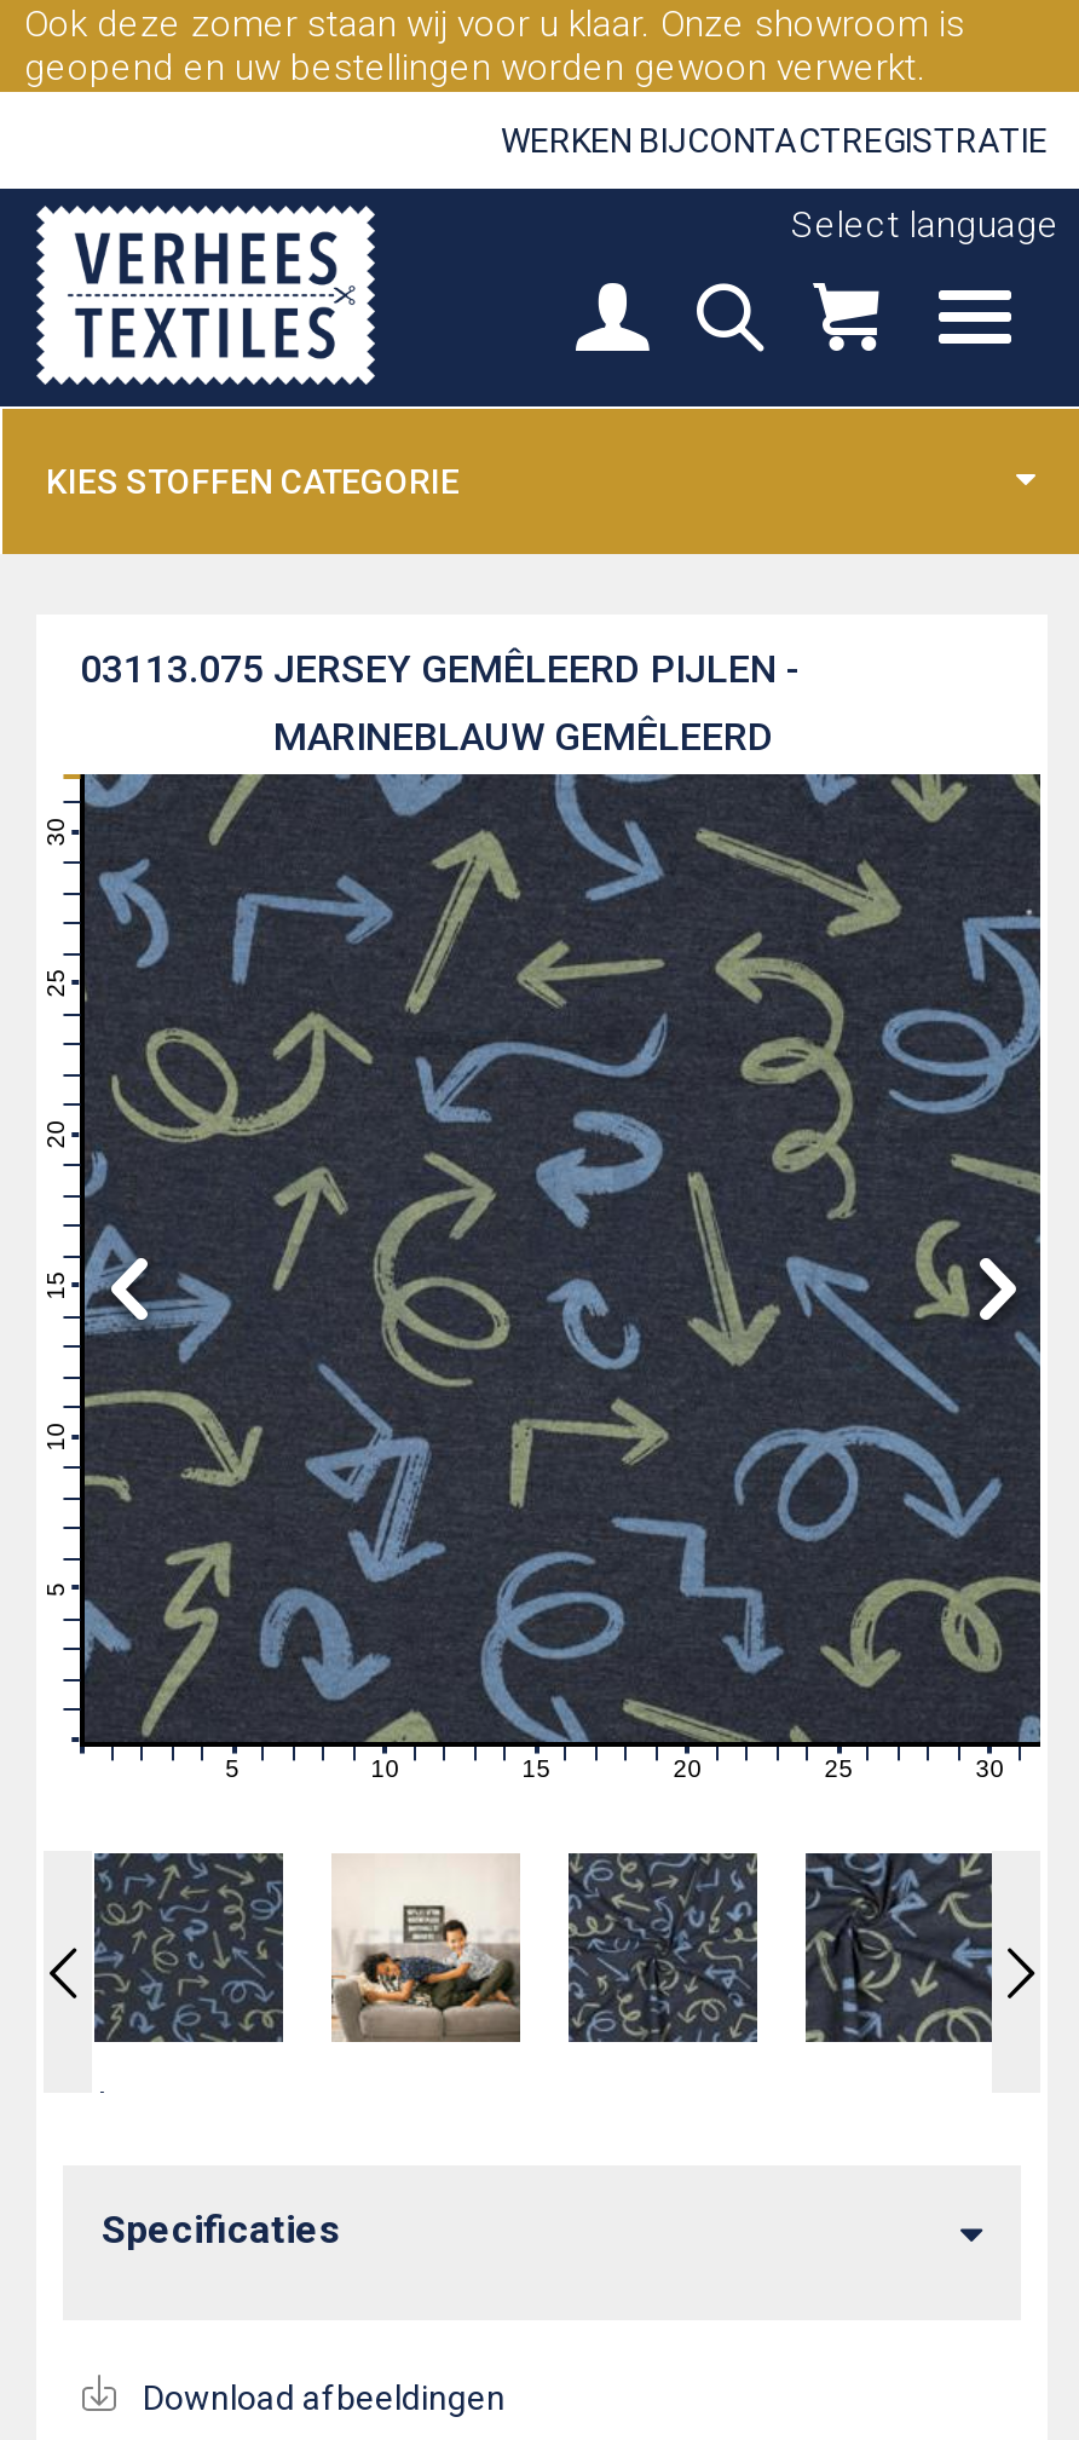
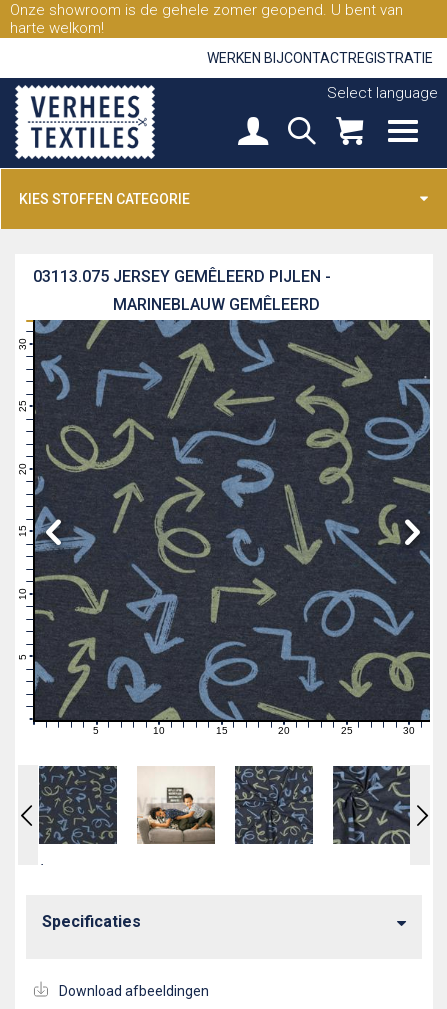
- Ook deze zomer staan wij voor u klaar. Onze showroom is
- geopend en uw bestellingen worden gewoon verwerkt.
+ Onze showroom is de gehele zomer geopend. U bent van
+ harte welkom!
